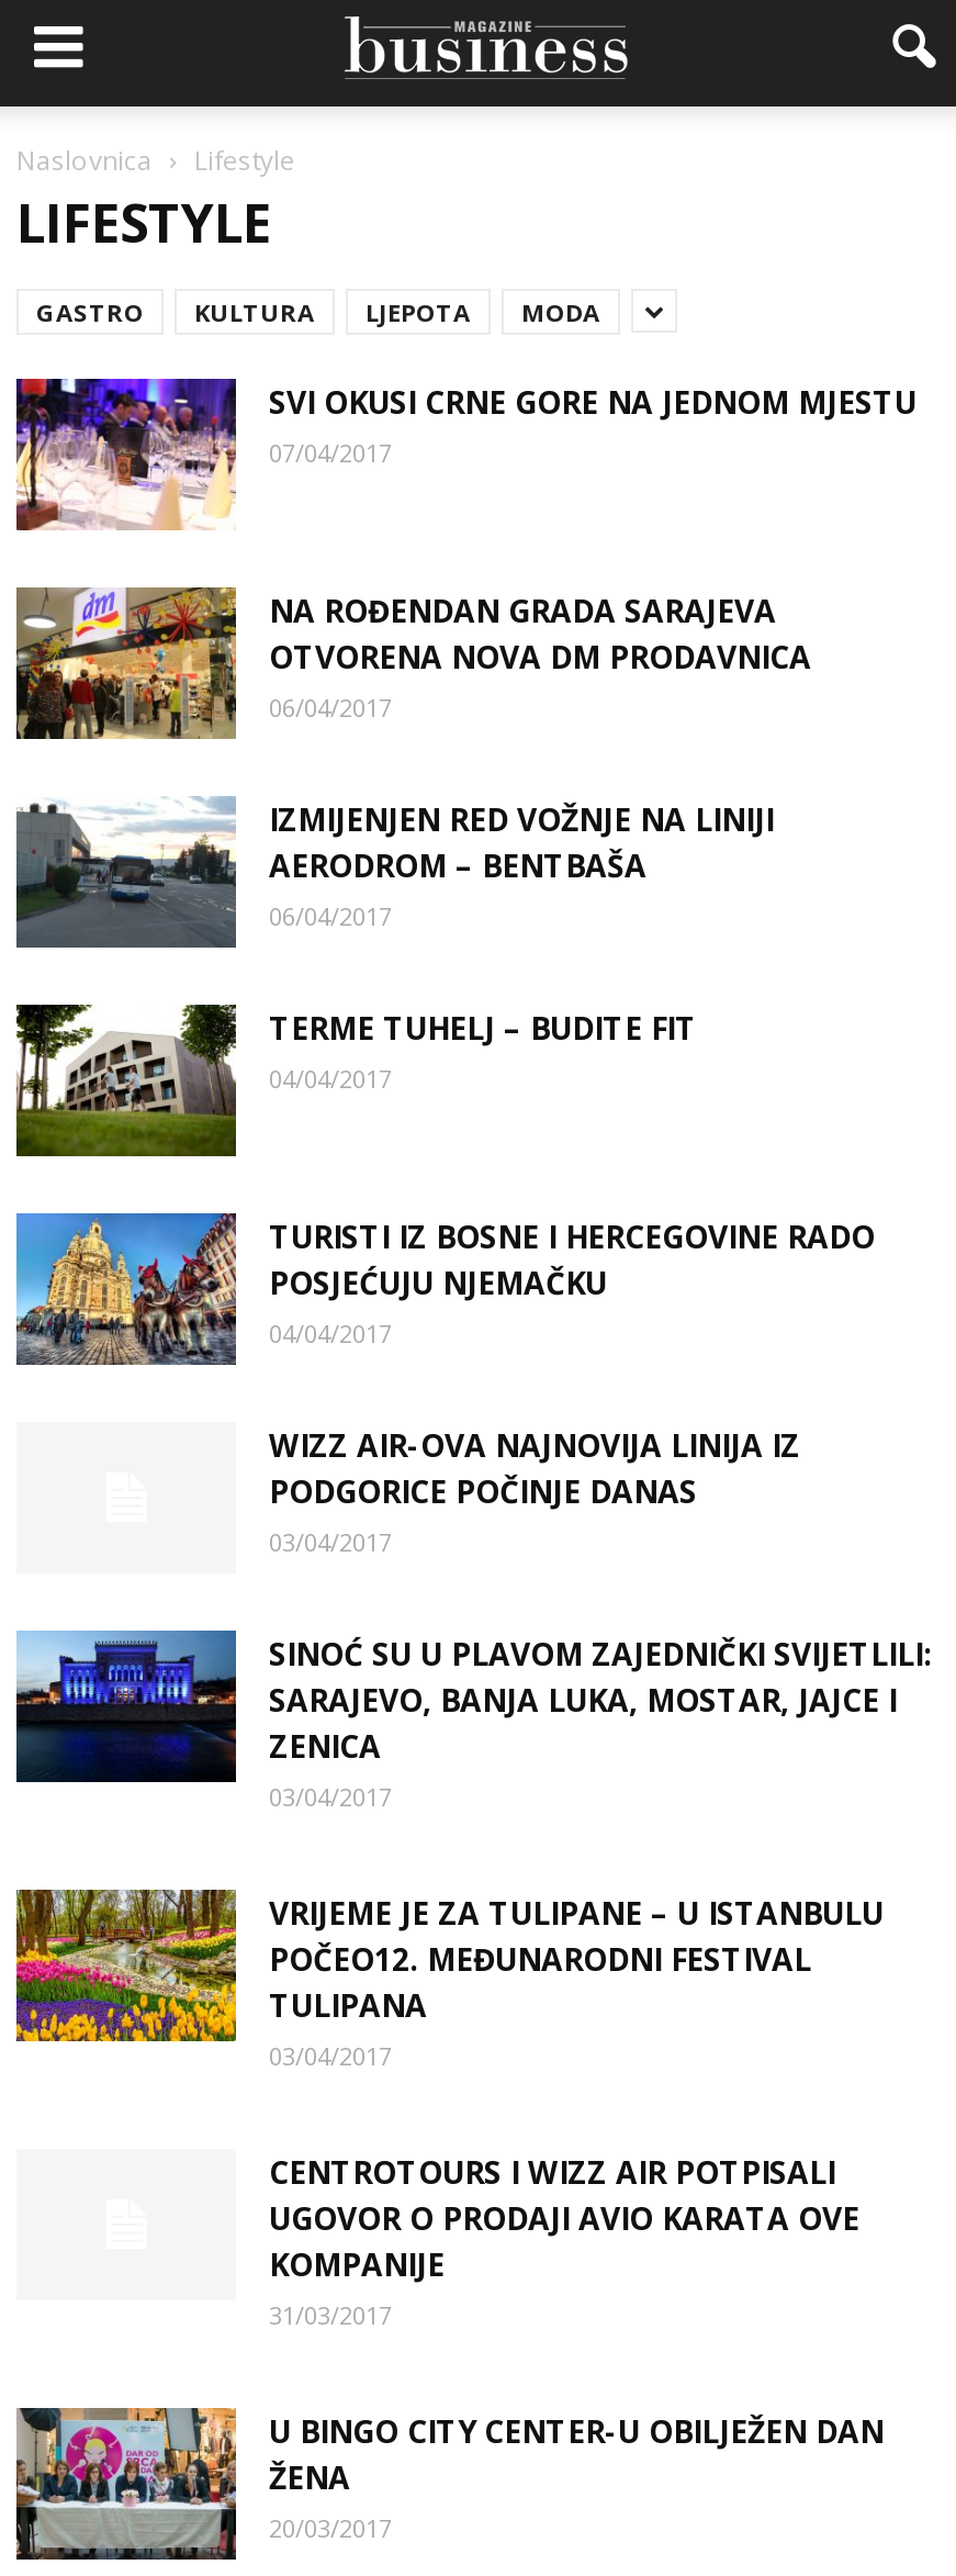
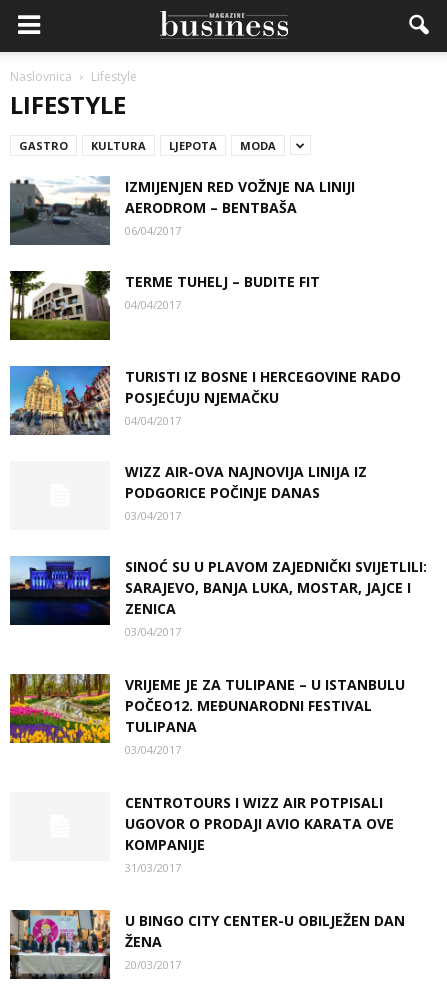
- [image]
- SVI OKUSI CRNE GORE NA JEDNOM MJESTU
- 07/04/2017

- [image]
- NA ROĐENDAN GRADA SARAJEVA
- OTVORENA NOVA DM PRODAVNICA
- 06/04/2017
